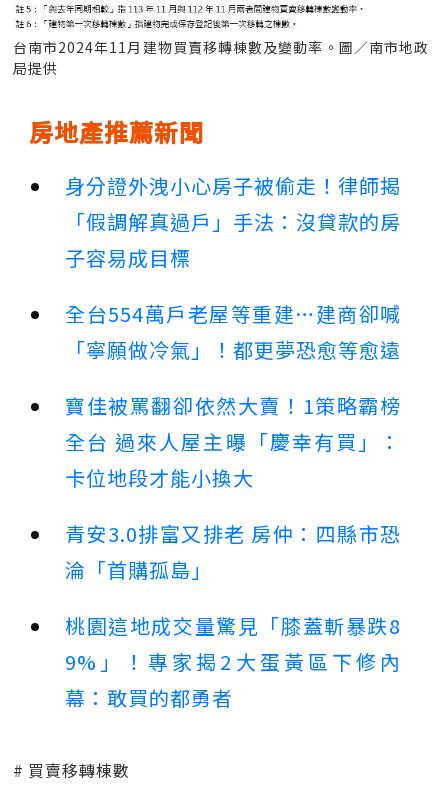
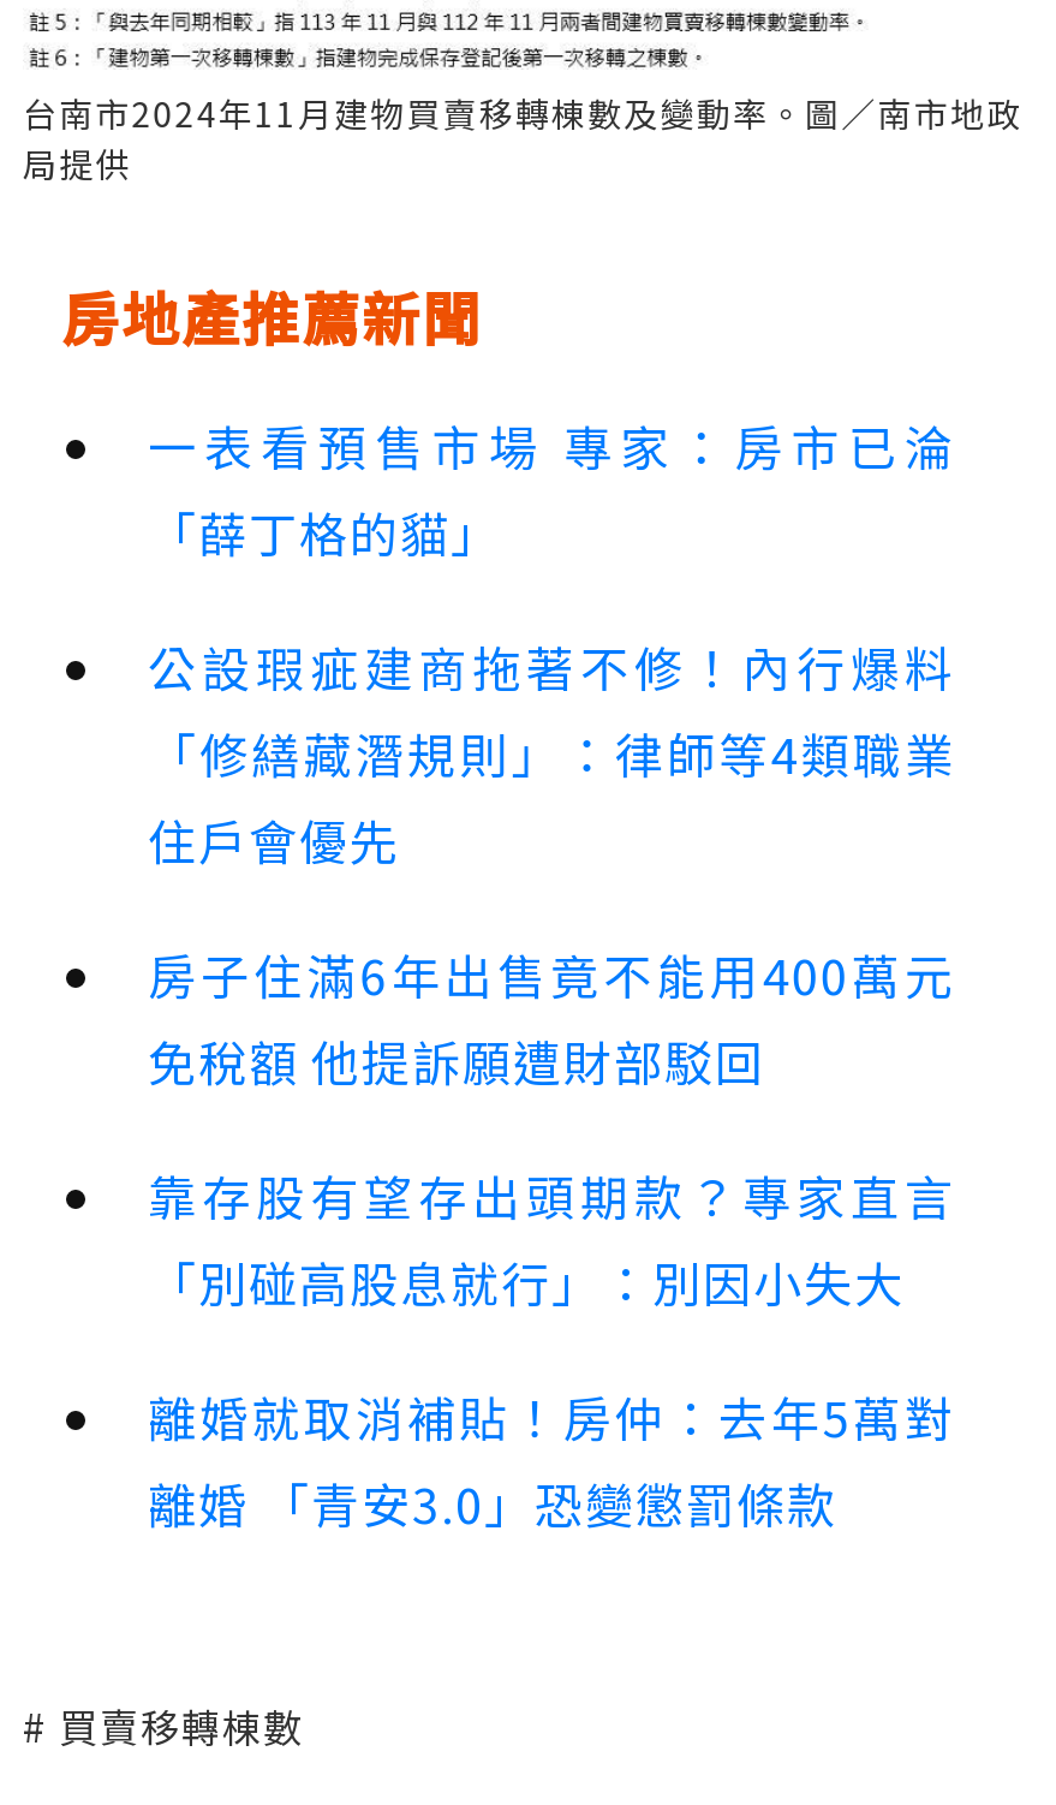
- 身分證外洩小心房子被偷走！律師揭
- 「假調解真過戶」手法：沒貸款的房
- 子容易成目標
+ 一表看預售市場 專家：房市已淪
+ 「薛丁格的貓」

- 全台554萬戶老屋等重建…建商卻喊
- 「寧願做冷氣」！都更夢恐愈等愈遠
+ 公設瑕疵建商拖著不修！內行爆料
+ 「修繕藏潛規則」：律師等4類職業
+ 住戶會優先

- 寶佳被罵翻卻依然大賣！1策略霸榜
- 全台 過來人屋主曝「慶幸有買」：
- 卡位地段才能小換大
+ 房子住滿6年出售竟不能用400萬元
+ 免稅額 他提訴願遭財部駁回

- 青安3.0排富又排老 房仲：四縣市恐
- 淪「首購孤島」
+ 靠存股有望存出頭期款？專家直言
+ 「別碰高股息就行」：別因小失大

- 桃園這地成交量驚見「膝蓋斬暴跌8
- 9%」！專家揭2大蛋黃區下修內
- 幕：敢買的都勇者
+ 離婚就取消補貼！房仲：去年5萬對
+ 離婚 「青安3.0」恐變懲罰條款
